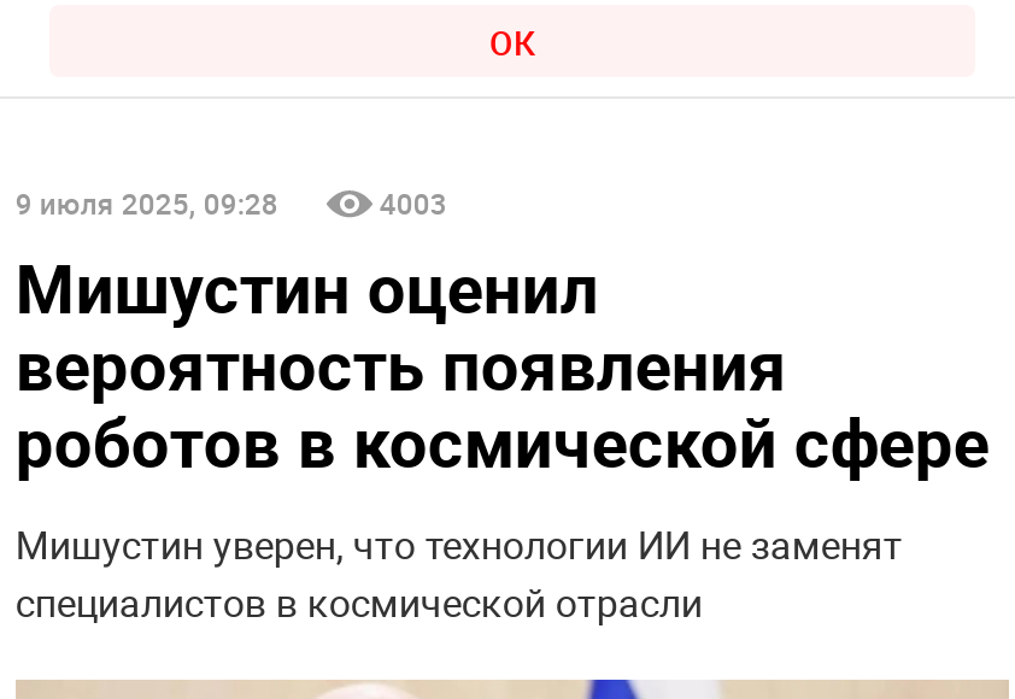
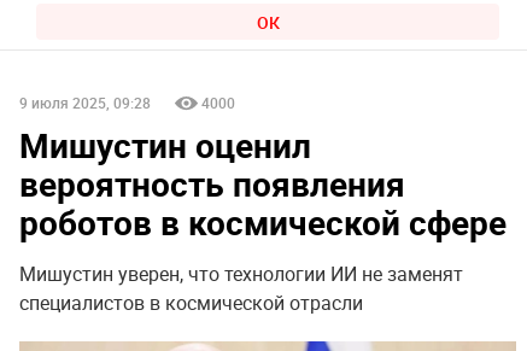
- 4003
+ 4000
